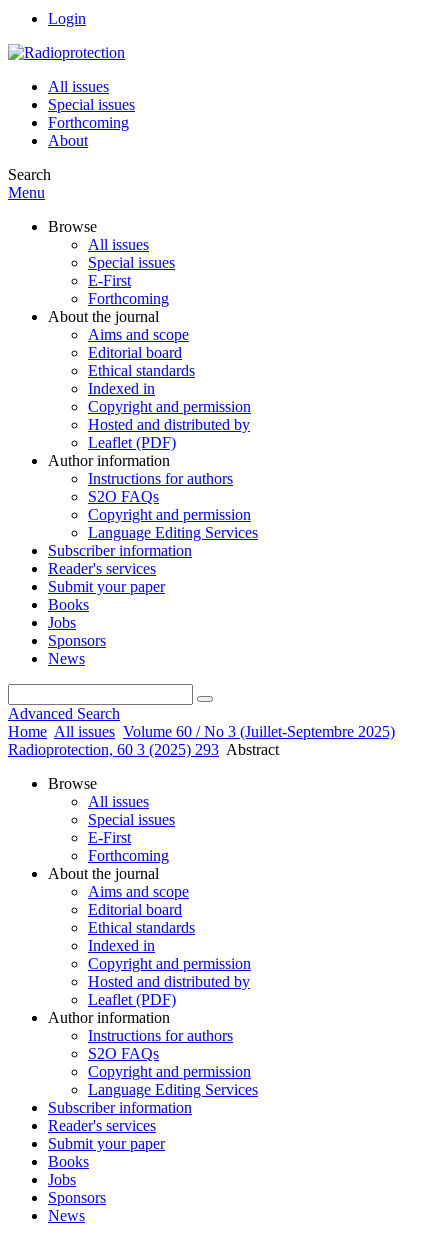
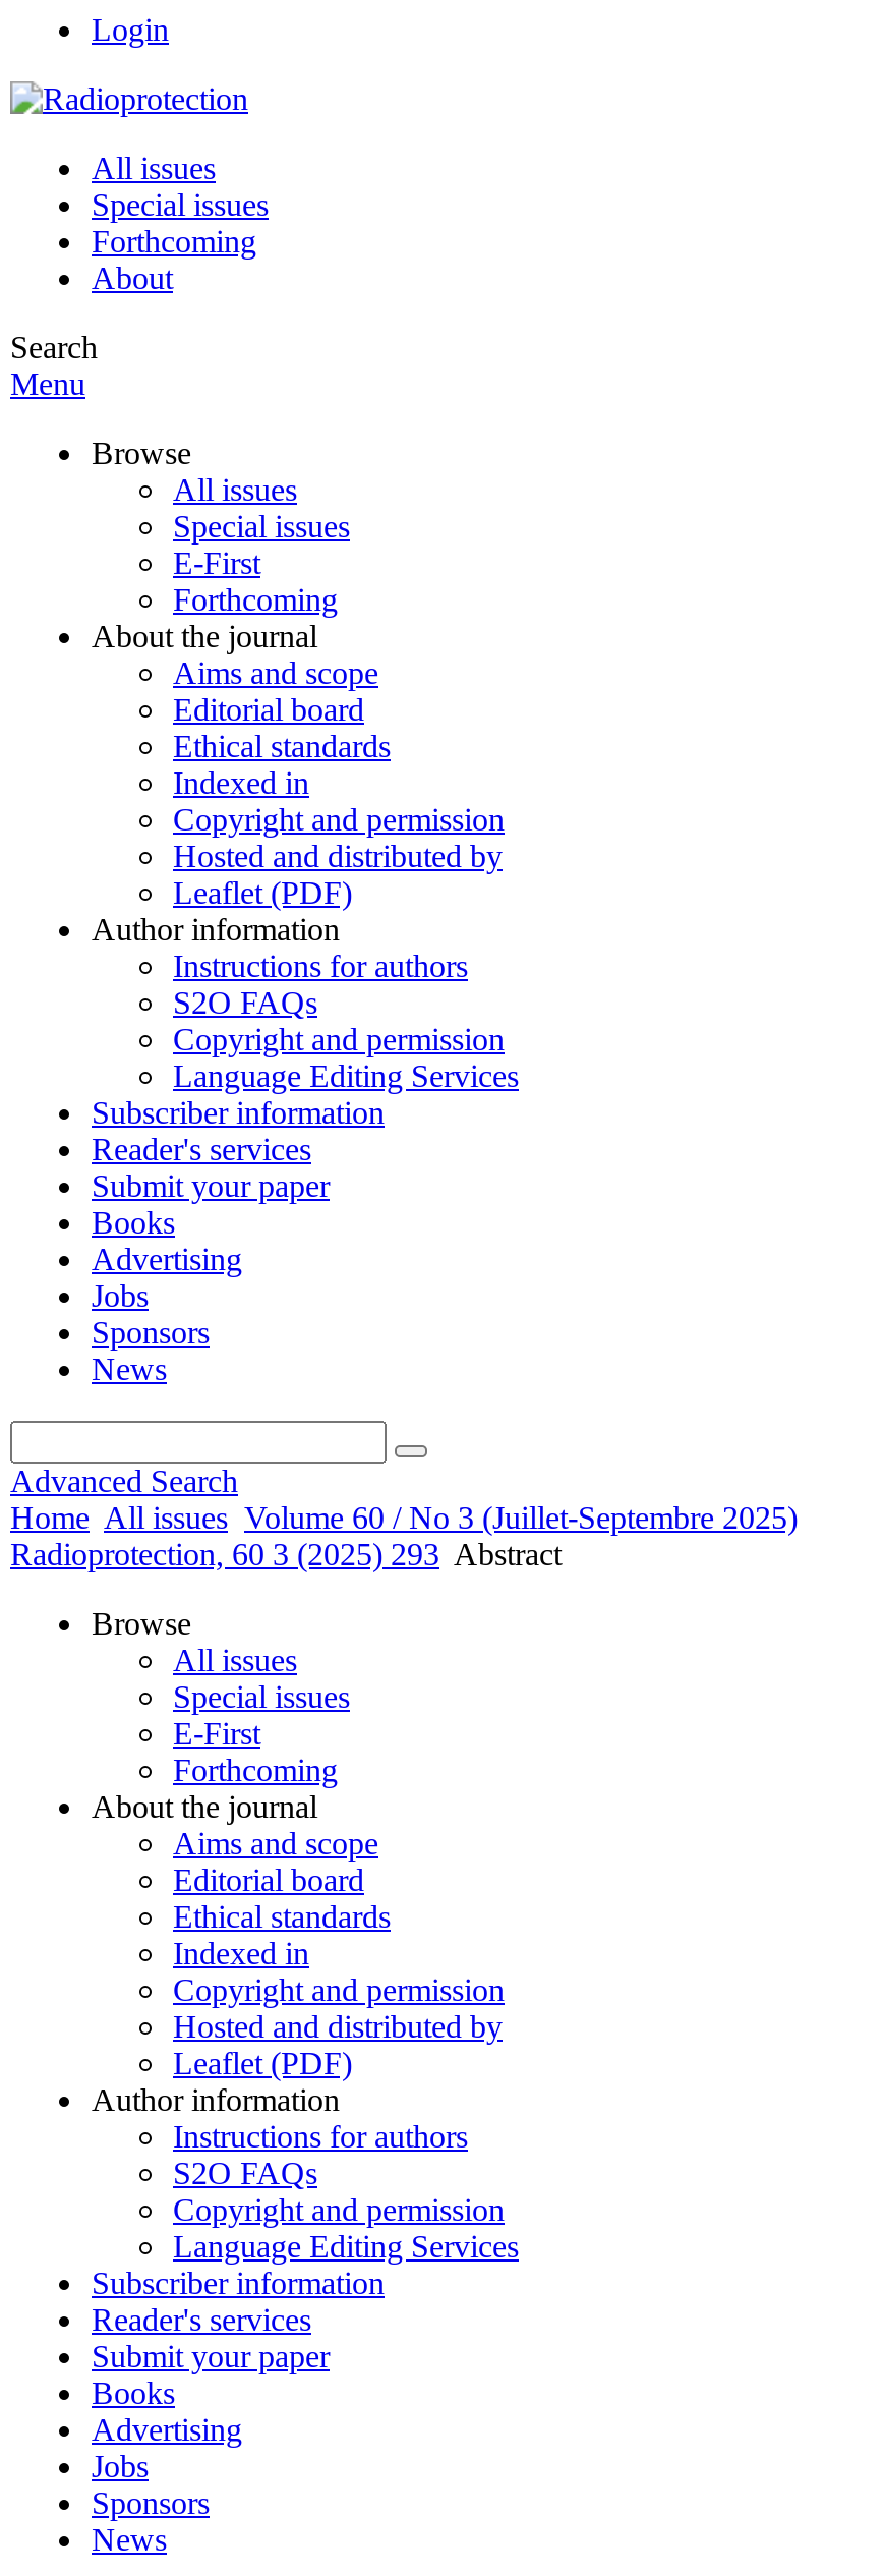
+ Advertising

+ Advertising
